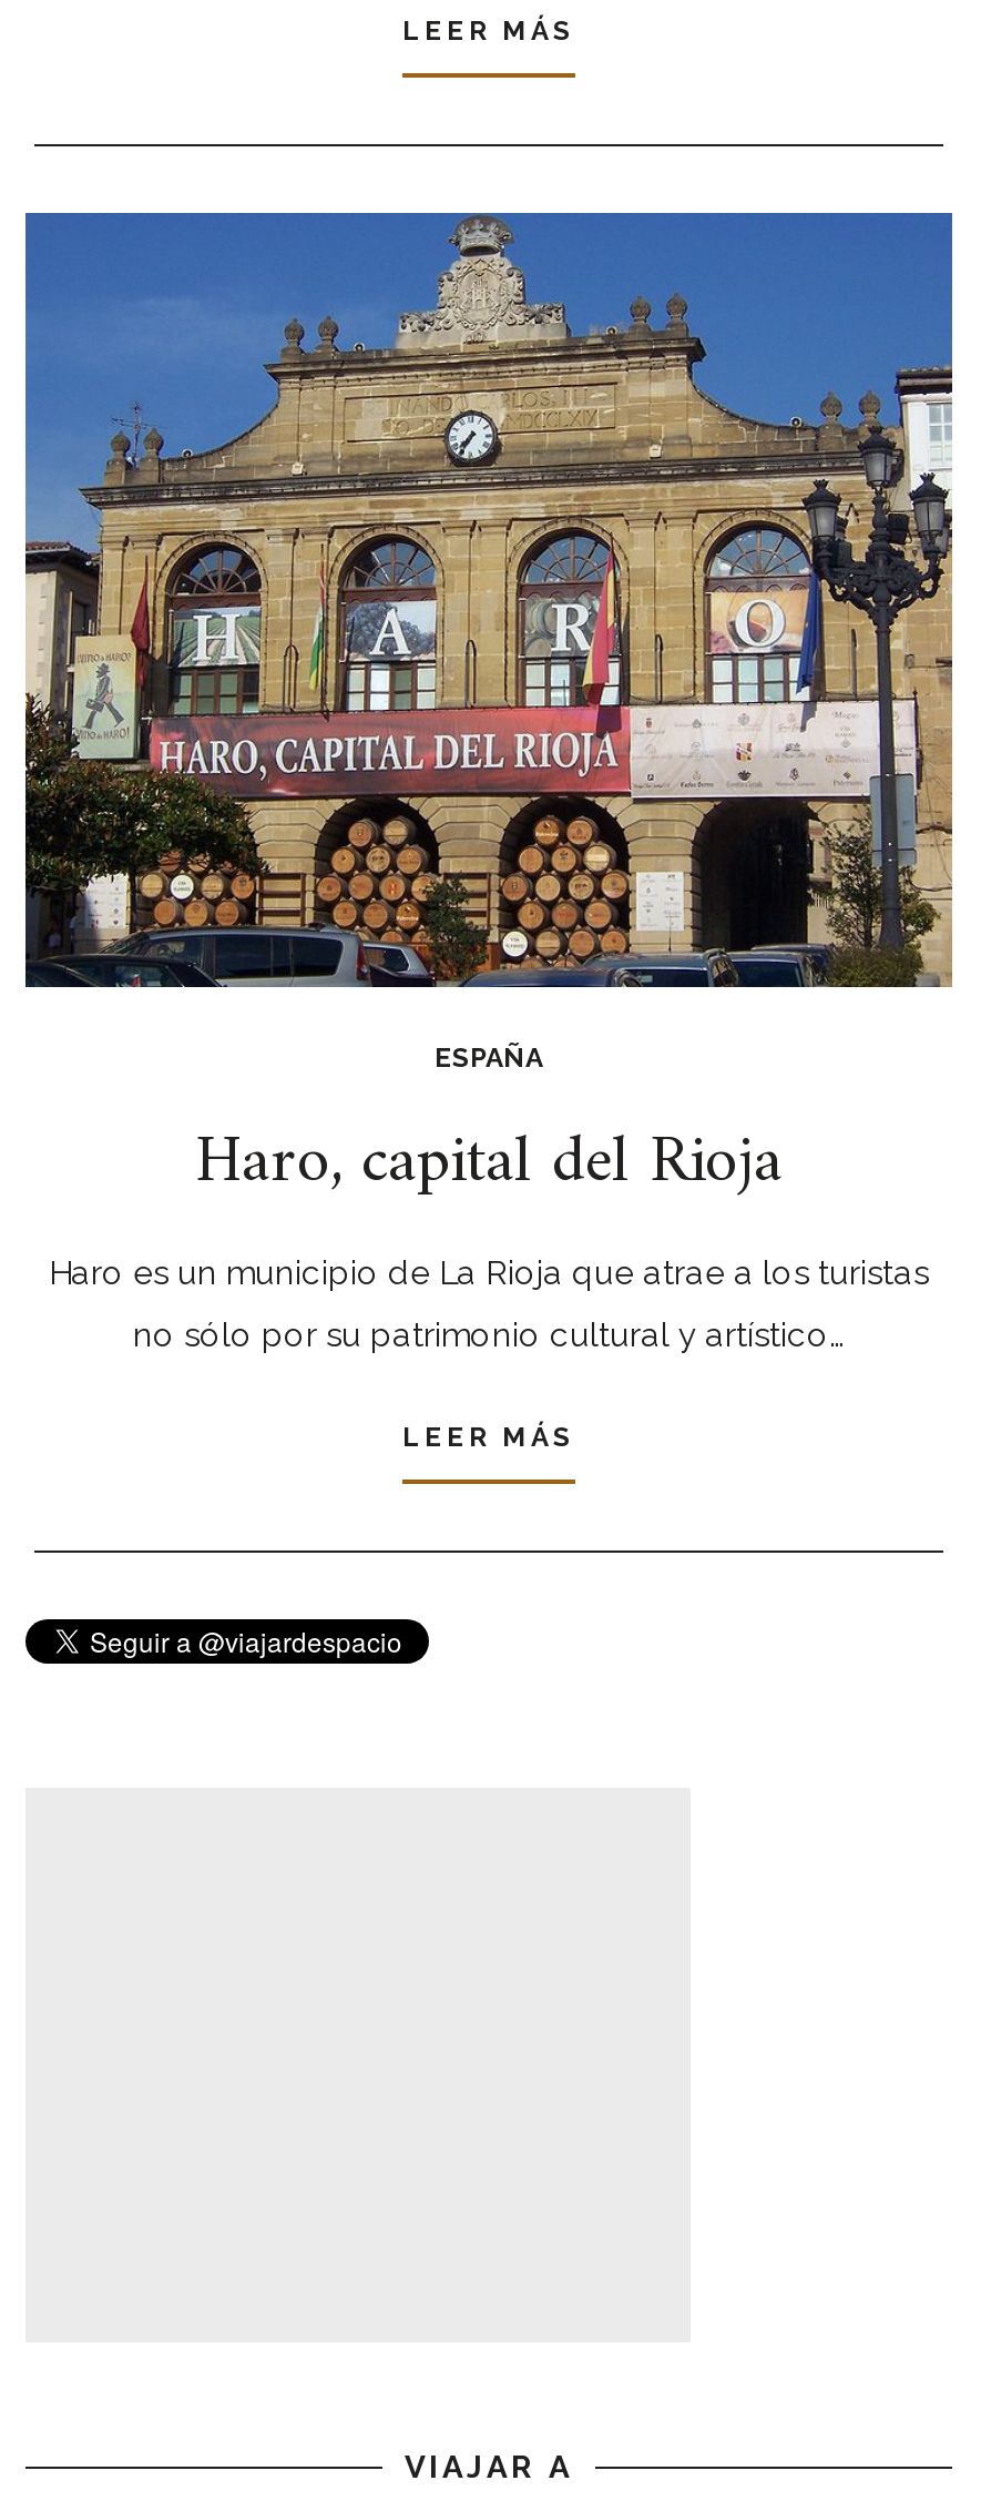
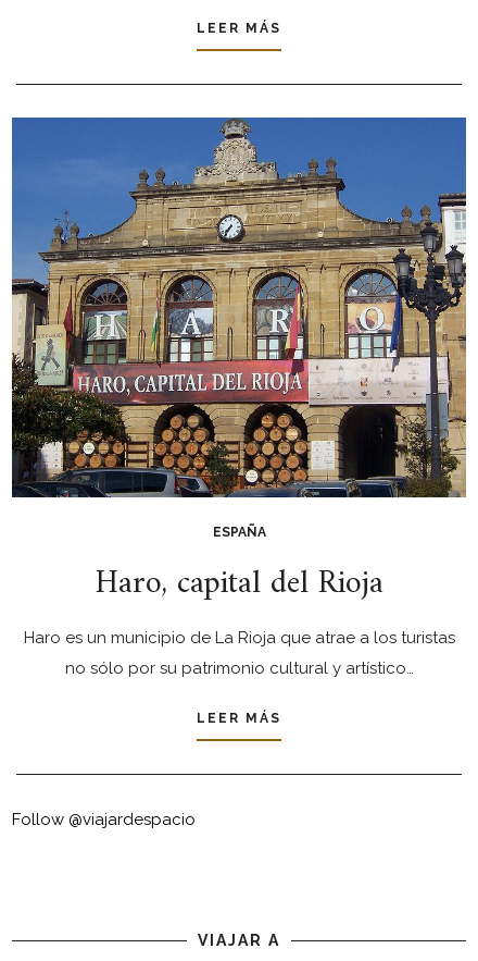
+ Follow @viajardespacio
